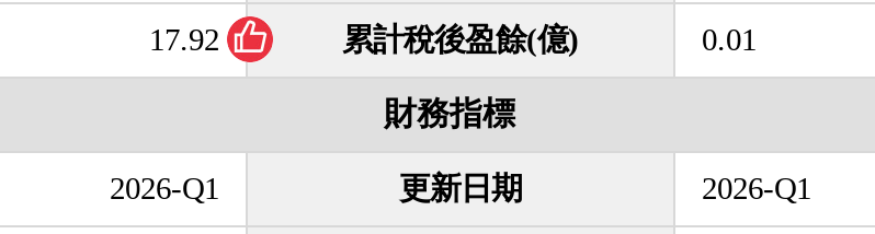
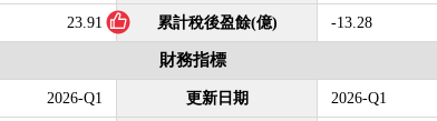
- 17.92
+ 23.91

- 0.01
+ -13.28
